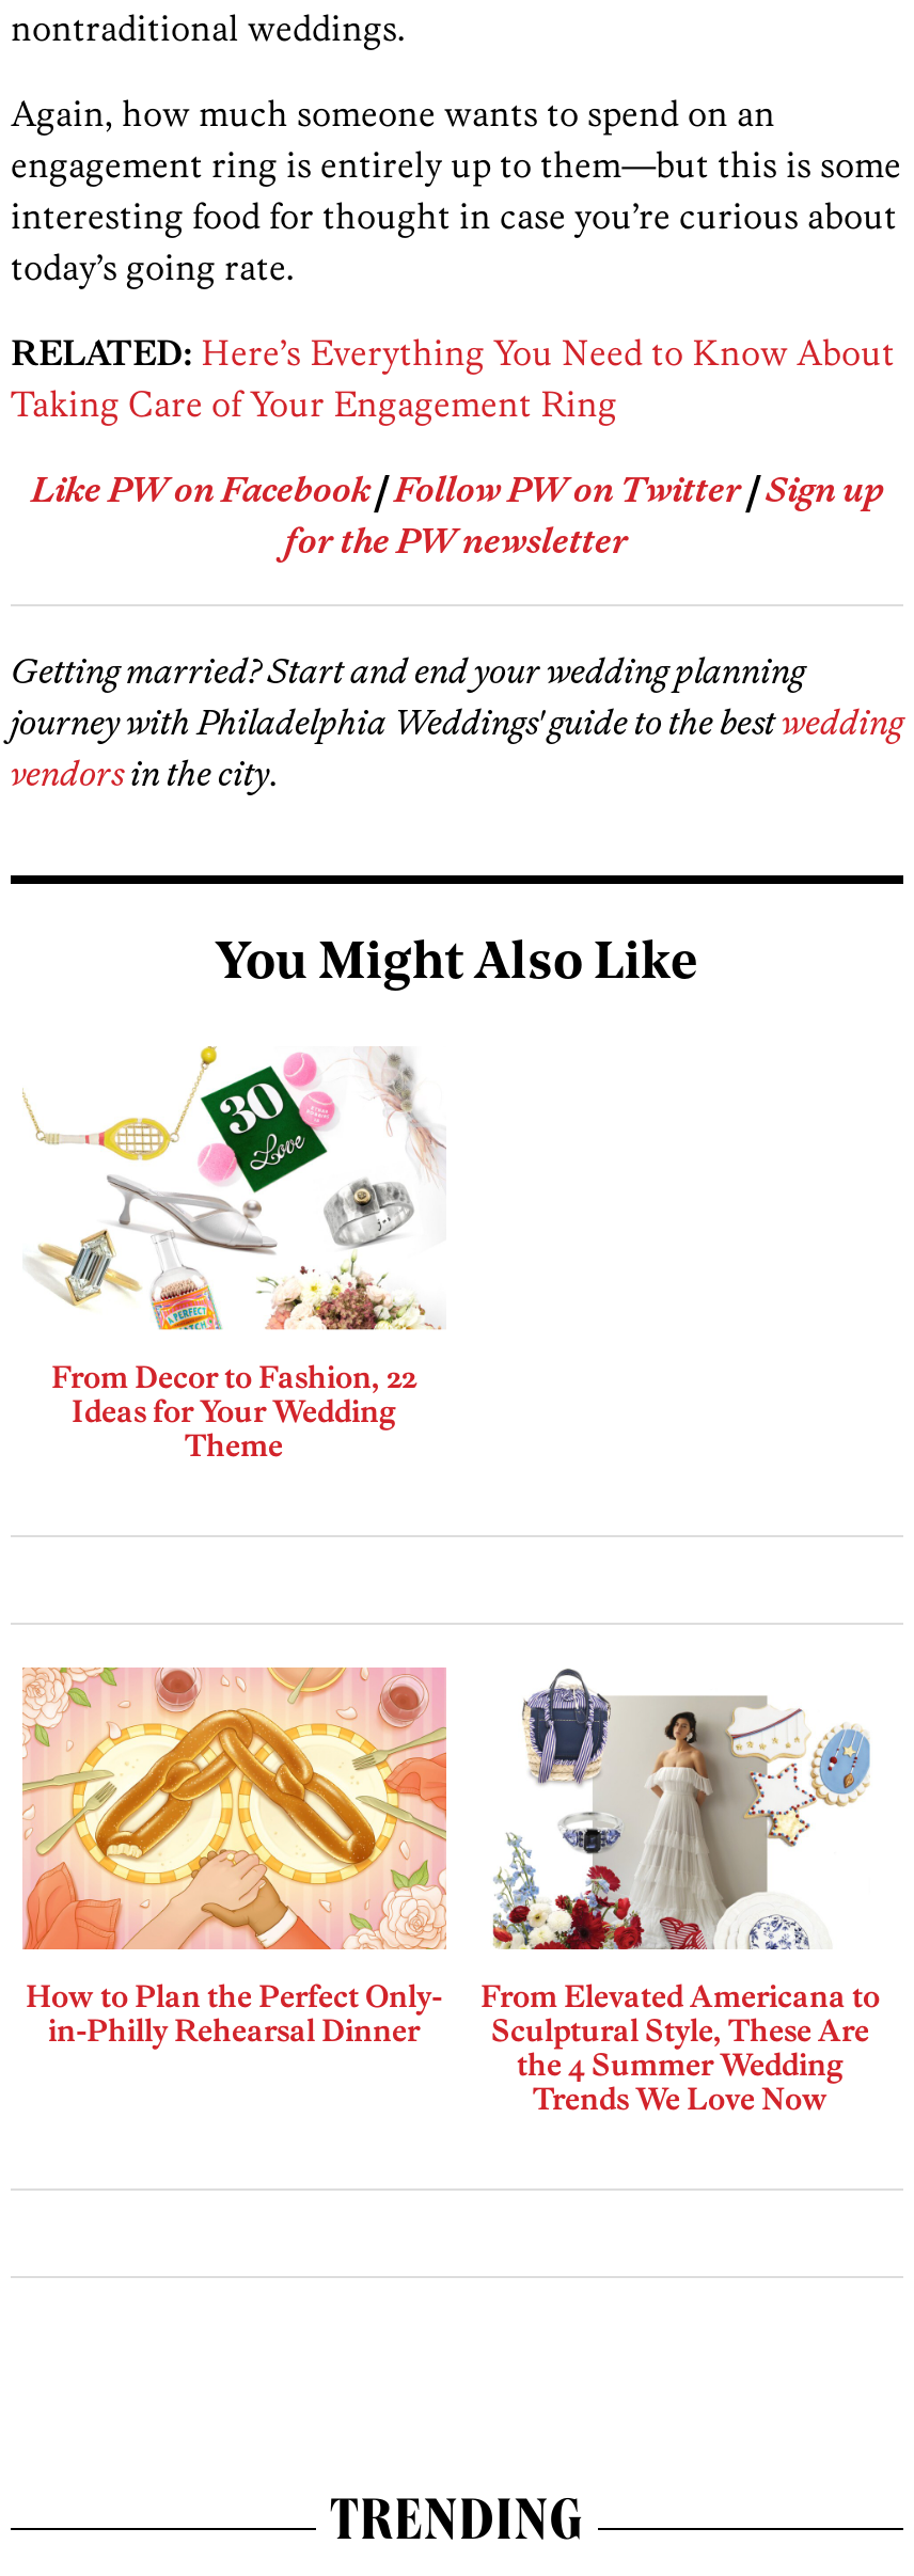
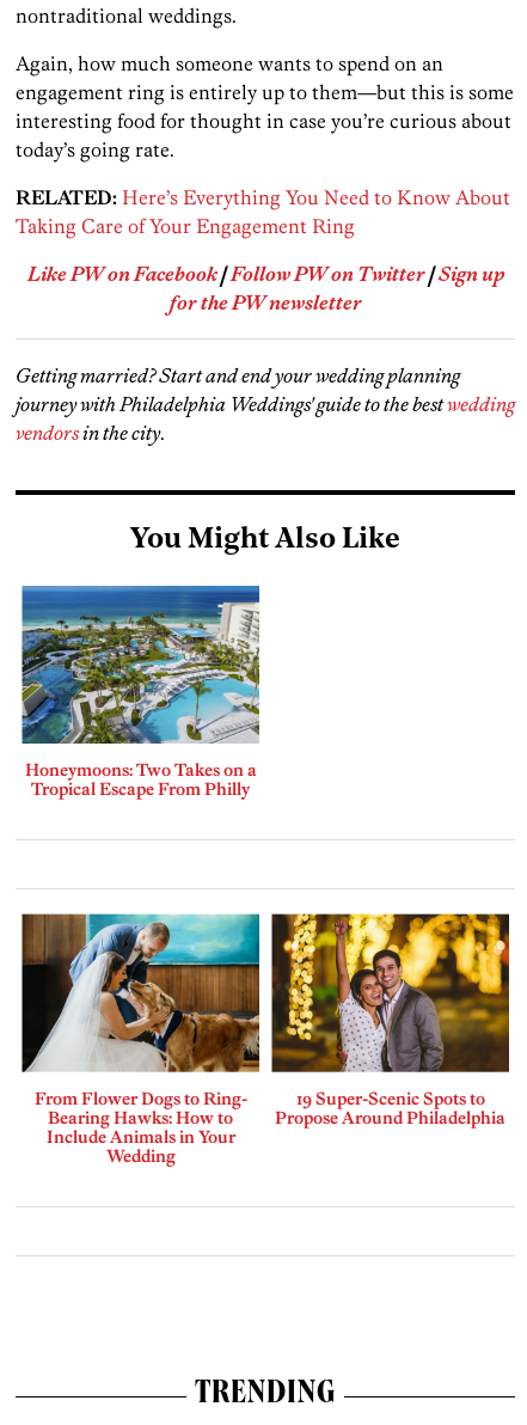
- [image]
- From Decor to Fashion, 22
- Ideas for Your Wedding
- Theme
+ [image]
+ Honeymoons: Two Takes on a
+ Tropical Escape From Philly

- [image]
- How to Plan the Perfect Only-
- in-Philly Rehearsal Dinner
+ [image]
+ From Flower Dogs to Ring-
+ Bearing Hawks: How to
+ Include Animals in Your
+ Wedding

- [image]
- From Elevated Americana to
- Sculptural Style, These Are
- the 4 Summer Wedding
- Trends We Love Now
+ [image]
+ 19 Super-Scenic Spots to
+ Propose Around Philadelphia
